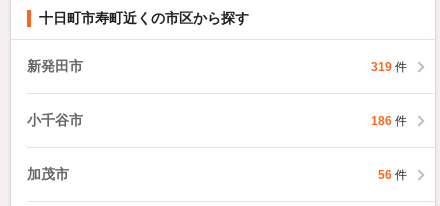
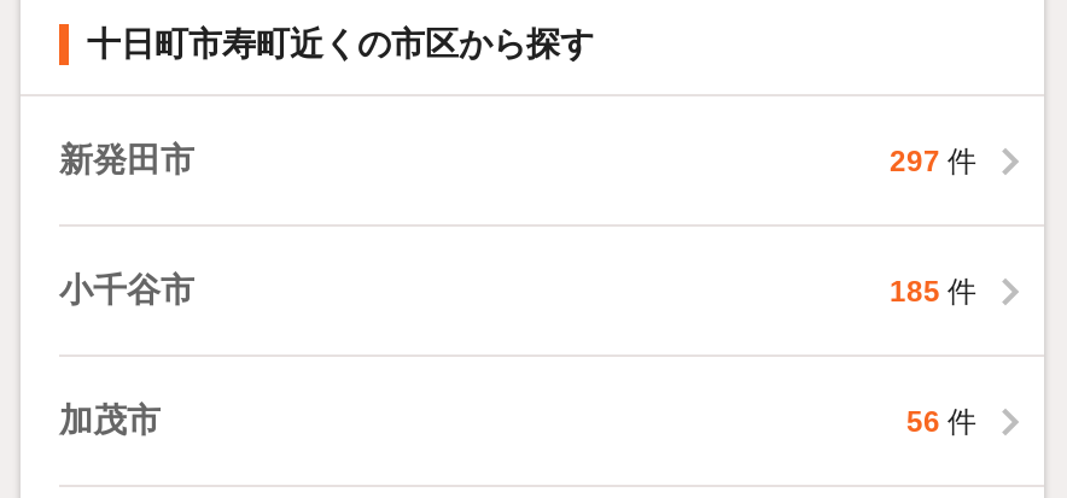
- 319件
+ 297件

- 186件
+ 185件
